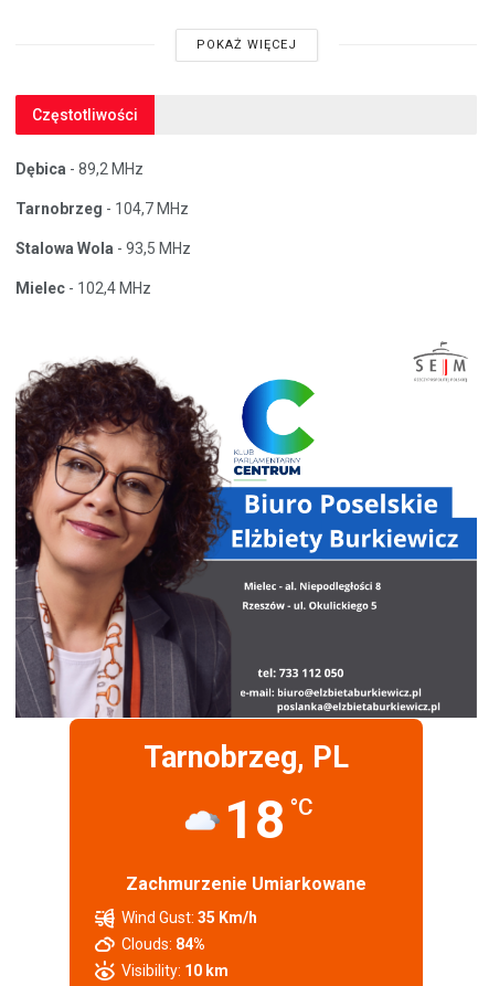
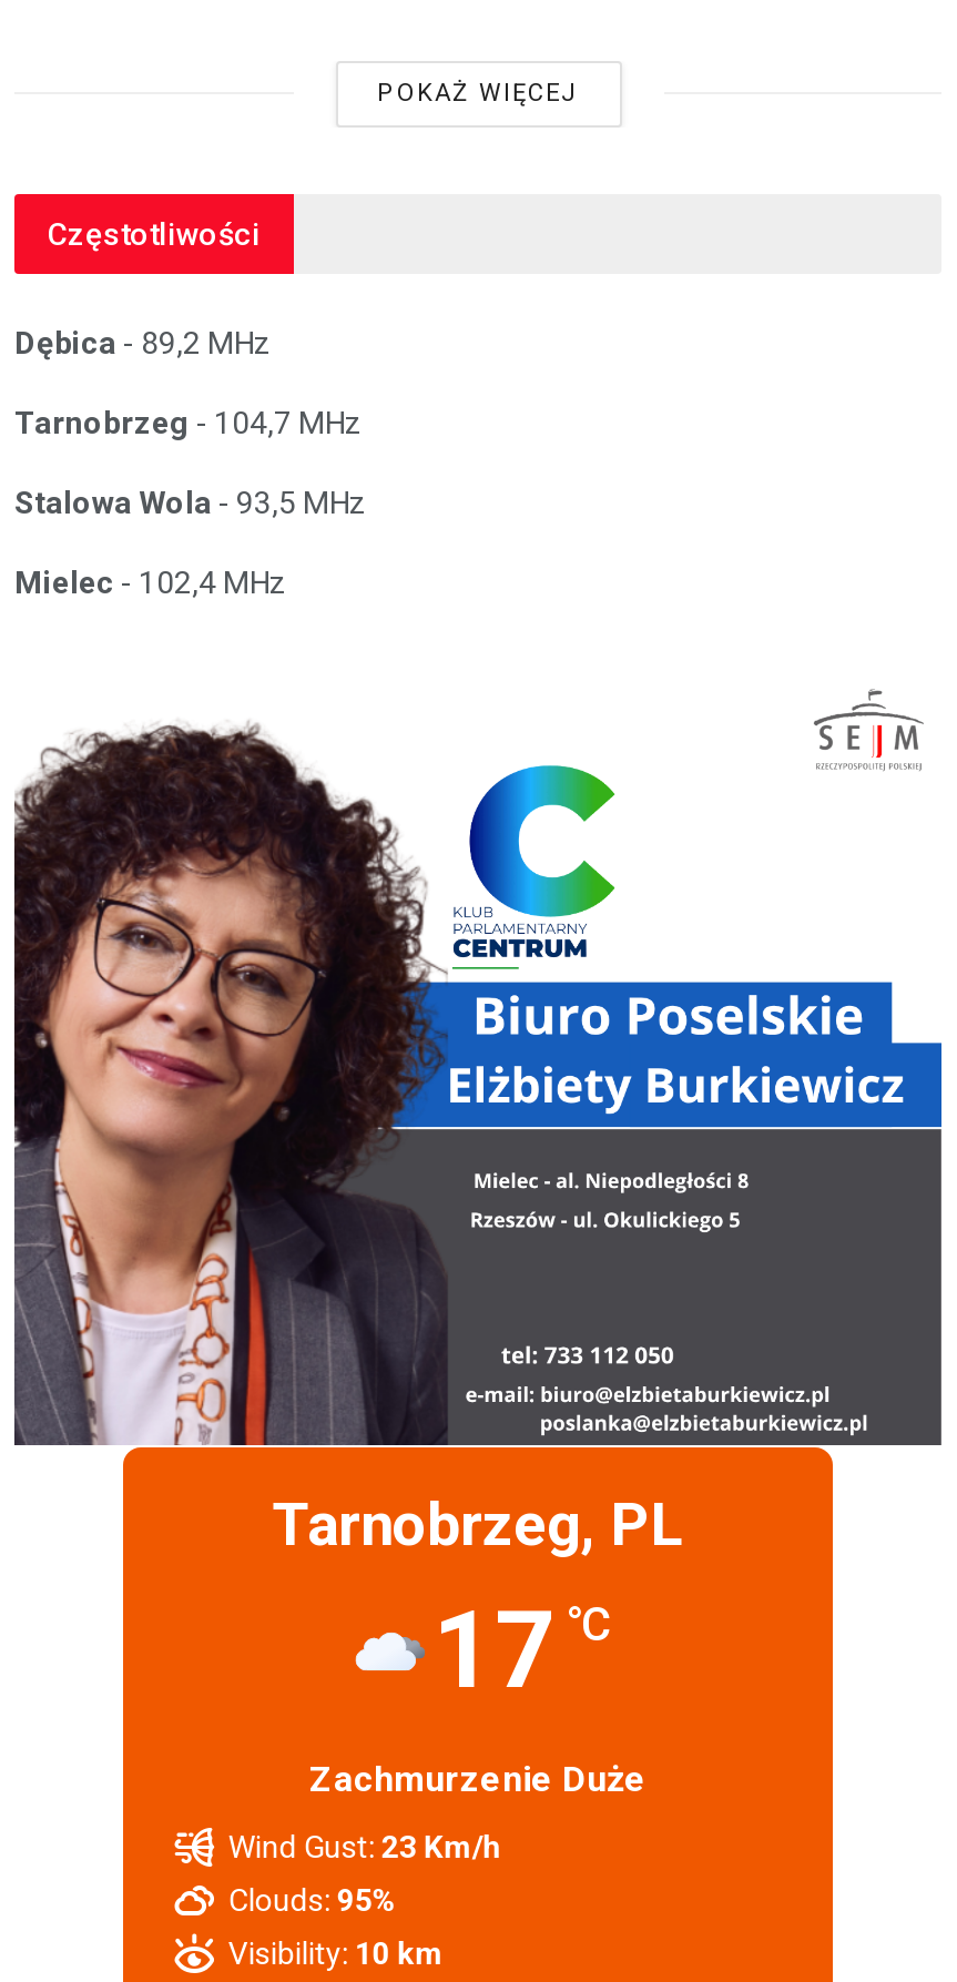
- 18 °C
+ 17 °C

- Zachmurzenie Umiarkowane
+ Zachmurzenie Duże

- Wind Gust: 35 Km/h
+ Wind Gust: 23 Km/h

- Clouds: 84%
+ Clouds: 95%
